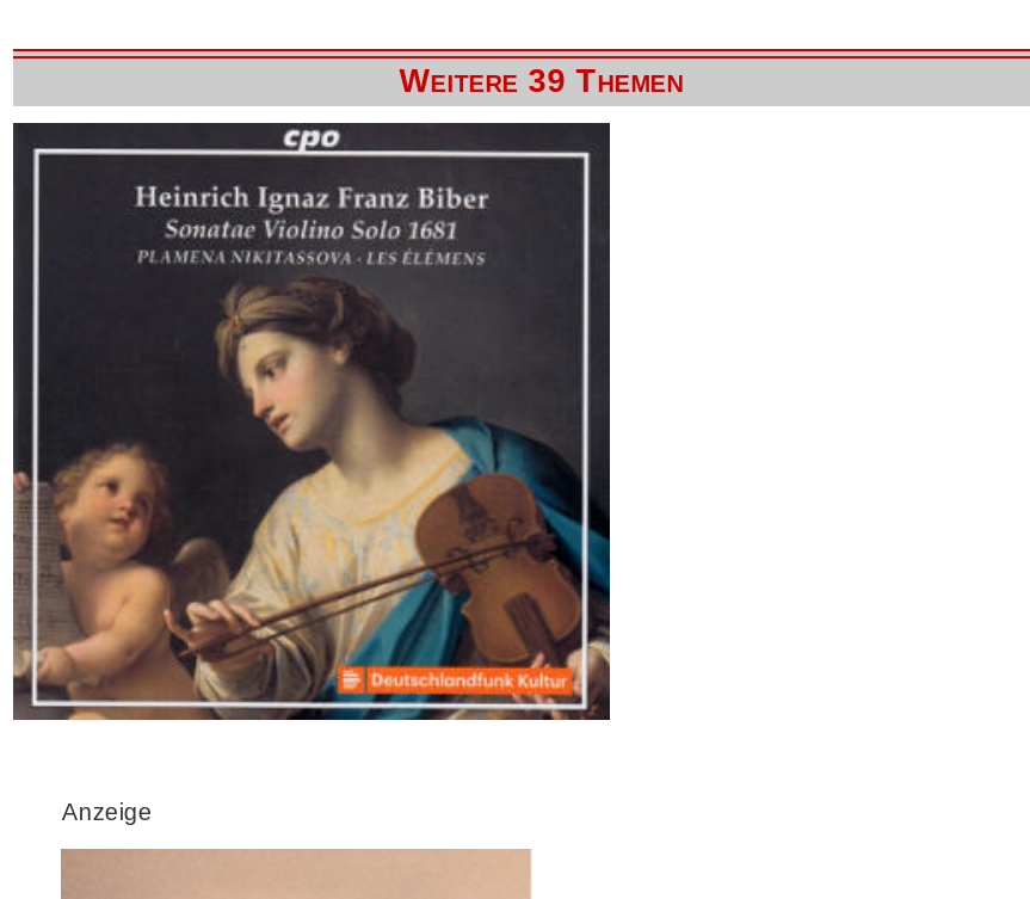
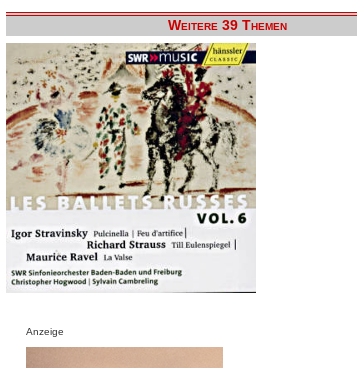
- [image]
+ [image]
